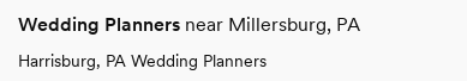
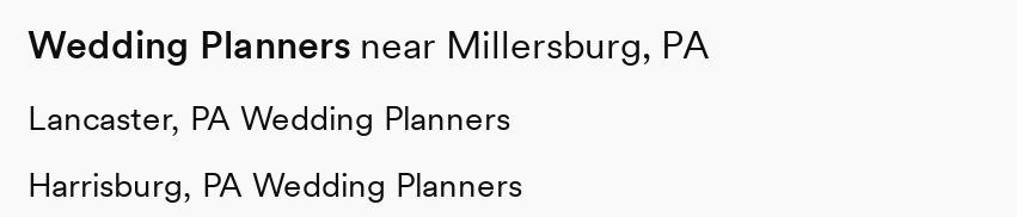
+ Lancaster, PA Wedding Planners
